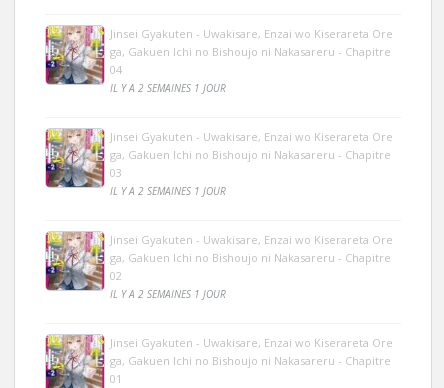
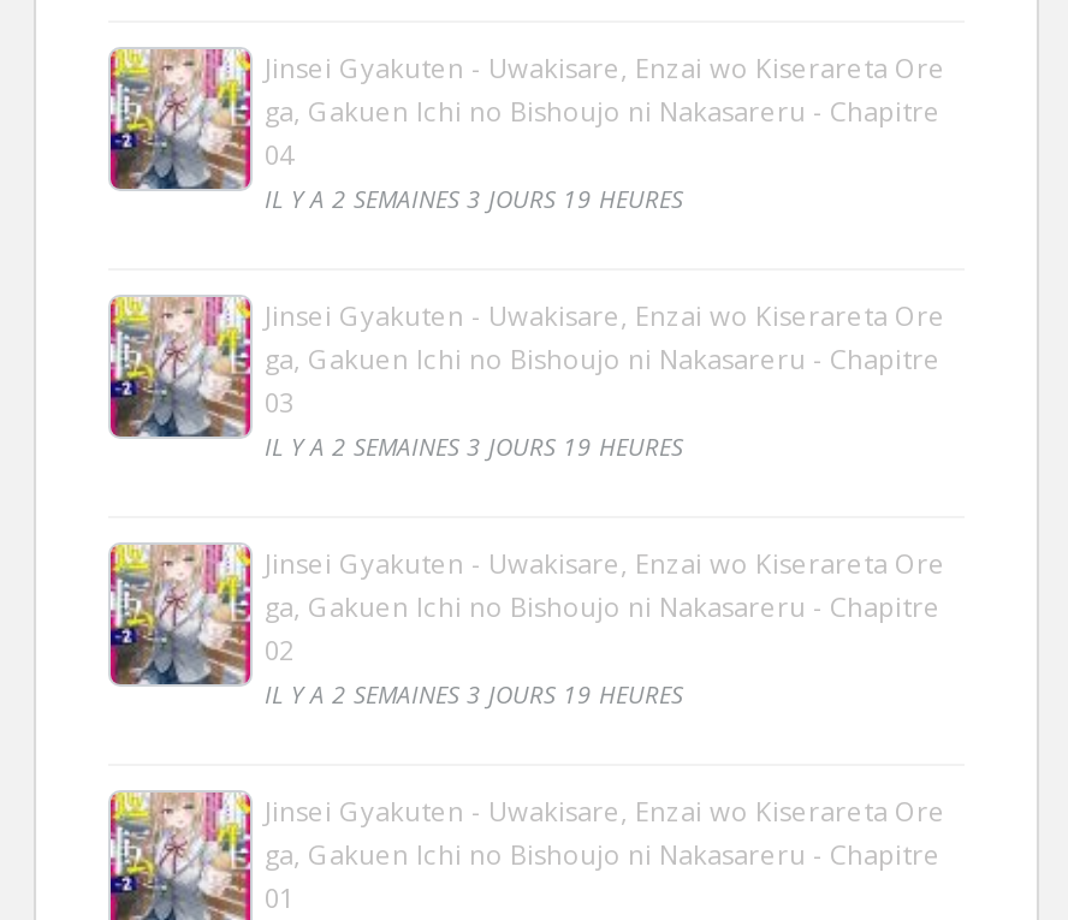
- IL Y A 2 SEMAINES 1 JOUR
+ IL Y A 2 SEMAINES 3 JOURS 19 HEURES

- IL Y A 2 SEMAINES 1 JOUR
+ IL Y A 2 SEMAINES 3 JOURS 19 HEURES

- IL Y A 2 SEMAINES 1 JOUR
+ IL Y A 2 SEMAINES 3 JOURS 19 HEURES
